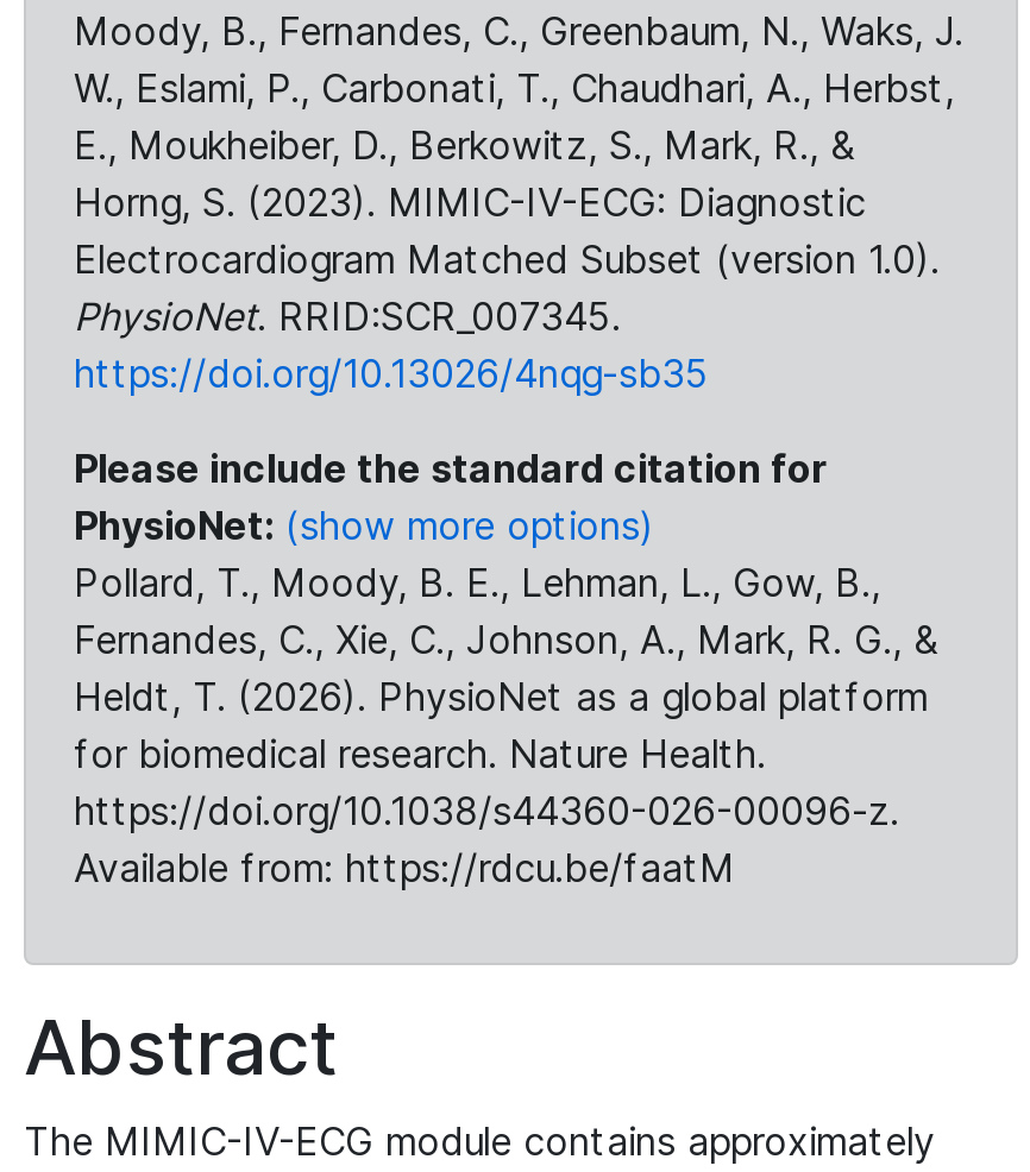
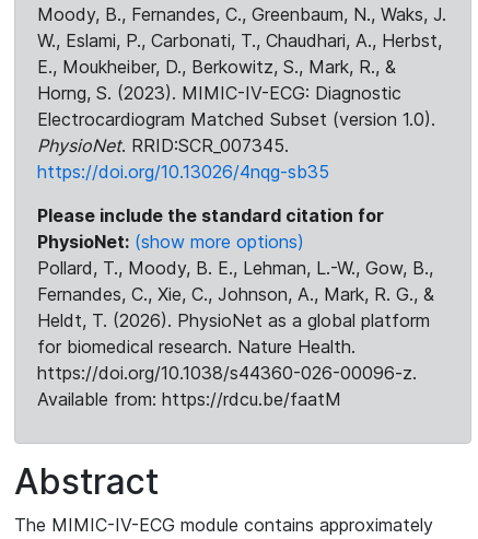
- Pollard, T., Moody, B. E., Lehman, L., Gow, B.,
+ Pollard, T., Moody, B. E., Lehman, L.-W., Gow, B.,
